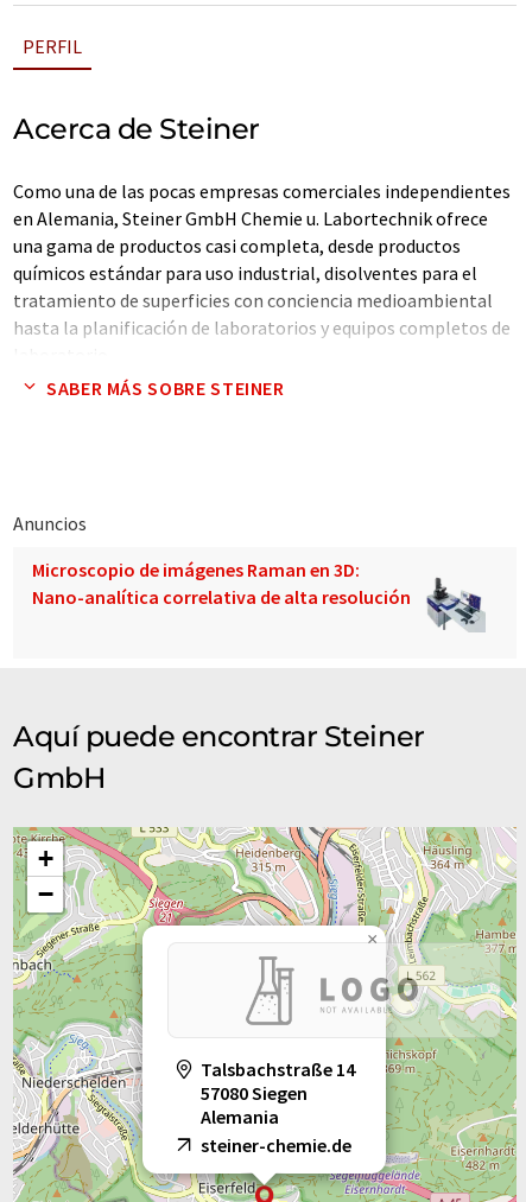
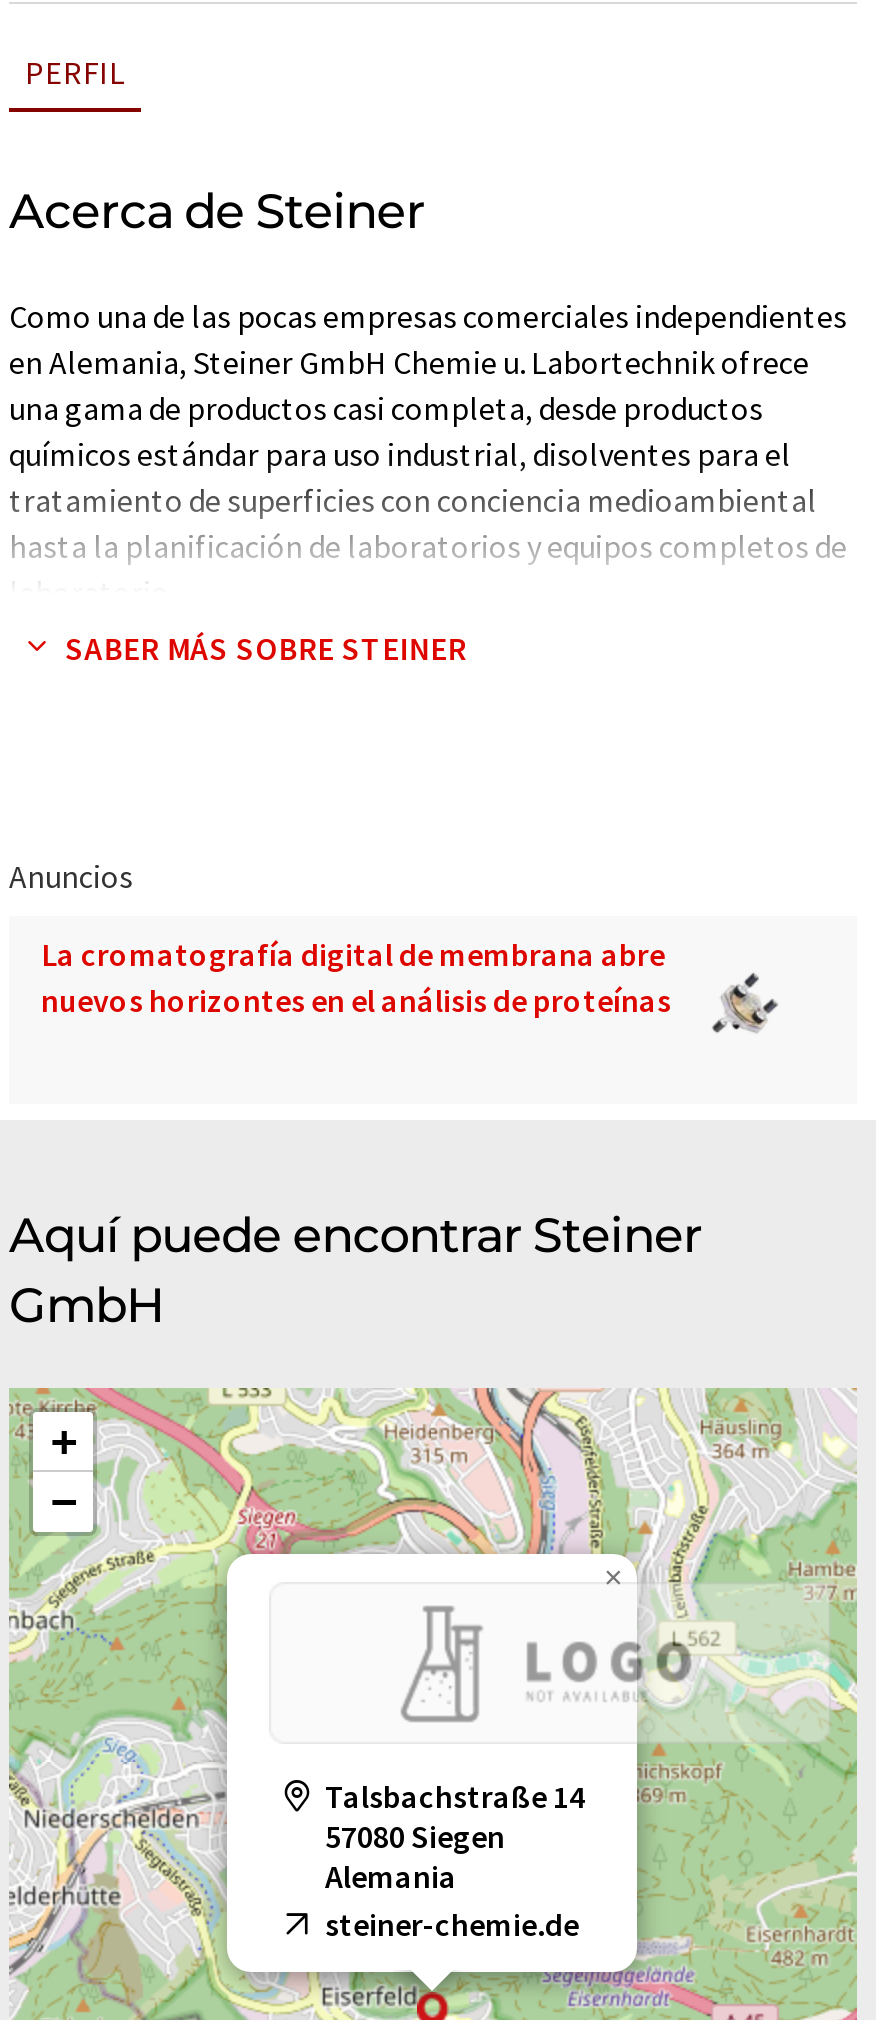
- [image]
- Microscopio de imágenes Raman en 3D:
- Nano-analítica correlativa de alta resolución
+ [image]
+ La cromatografía digital de membrana abre
+ nuevos horizontes en el análisis de proteínas
